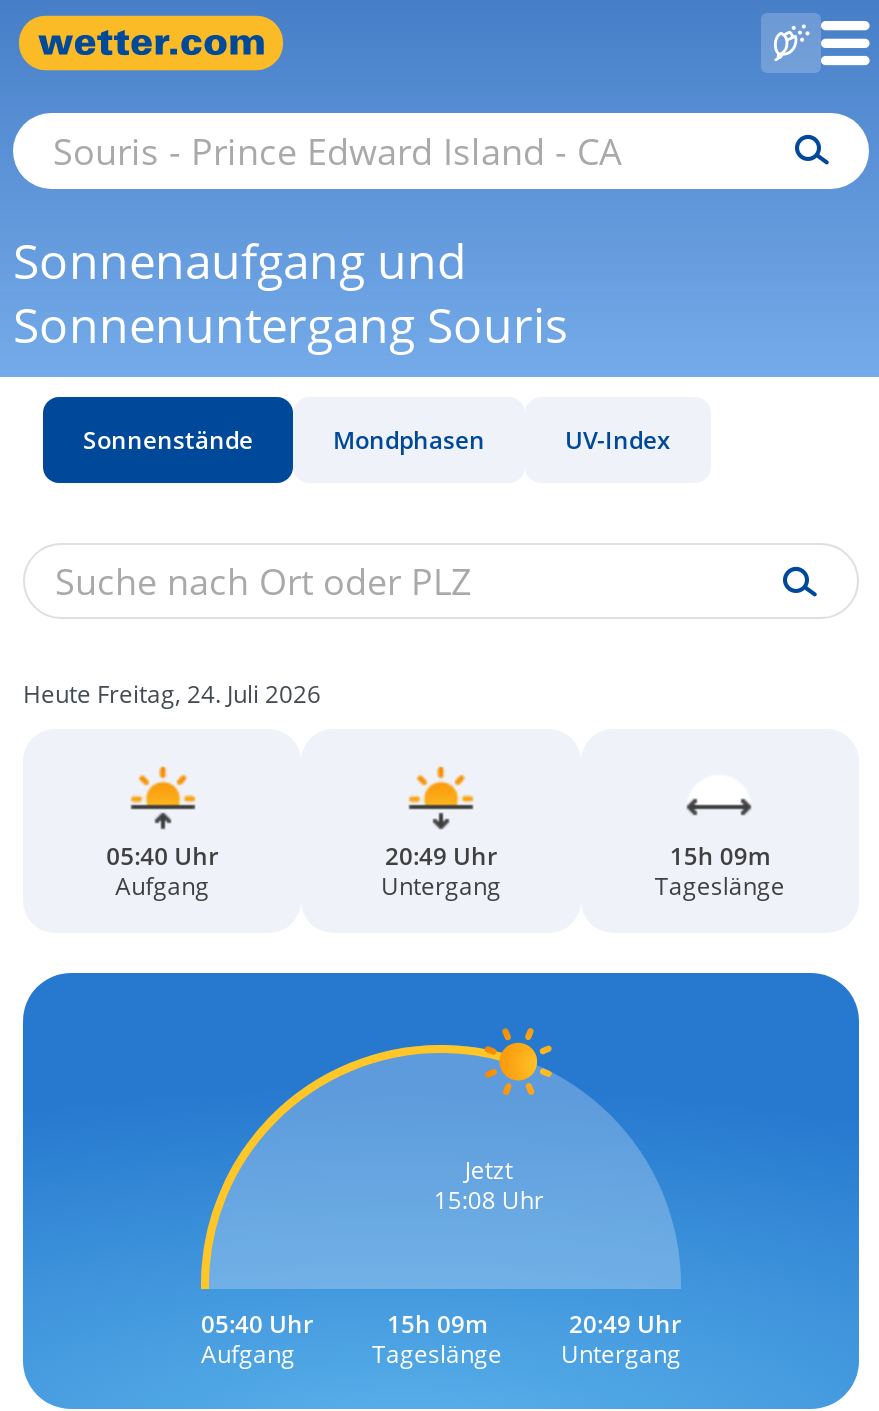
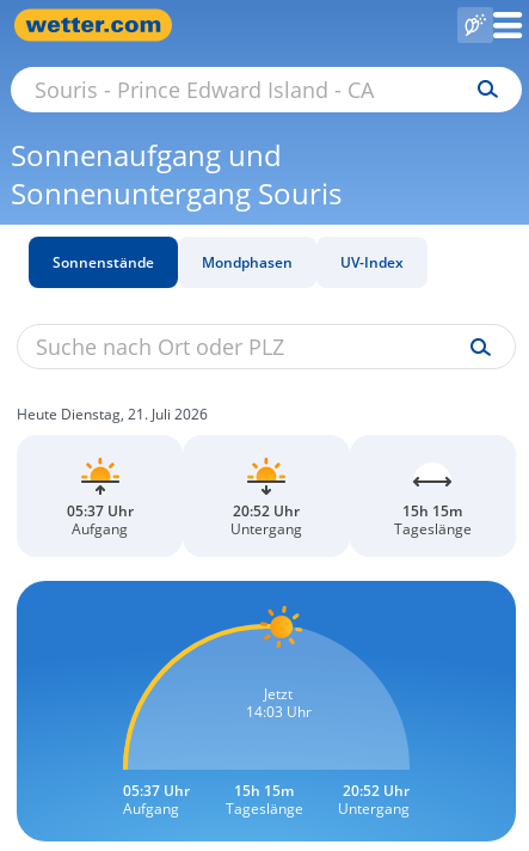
- Heute Freitag, 24. Juli 2026
+ Heute Dienstag, 21. Juli 2026

- 05:40 Uhr
+ 05:37 Uhr

- 20:49 Uhr
+ 20:52 Uhr

- 15h 09m
+ 15h 15m

- [image]
+ [image]

- 15:08 Uhr
+ 14:03 Uhr

- 05:40 Uhr
+ 05:37 Uhr

- 15h 09m
+ 15h 15m

- 20:49 Uhr
+ 20:52 Uhr
